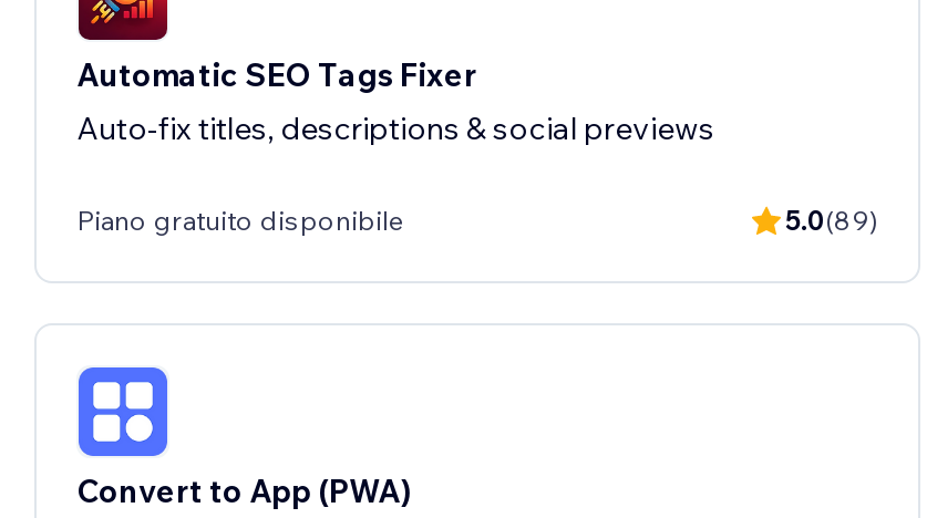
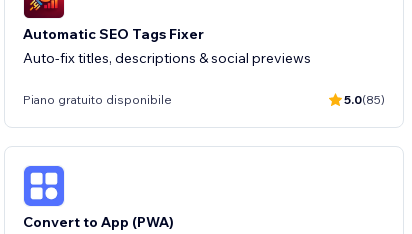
- 5.0(89)
+ 5.0(85)
